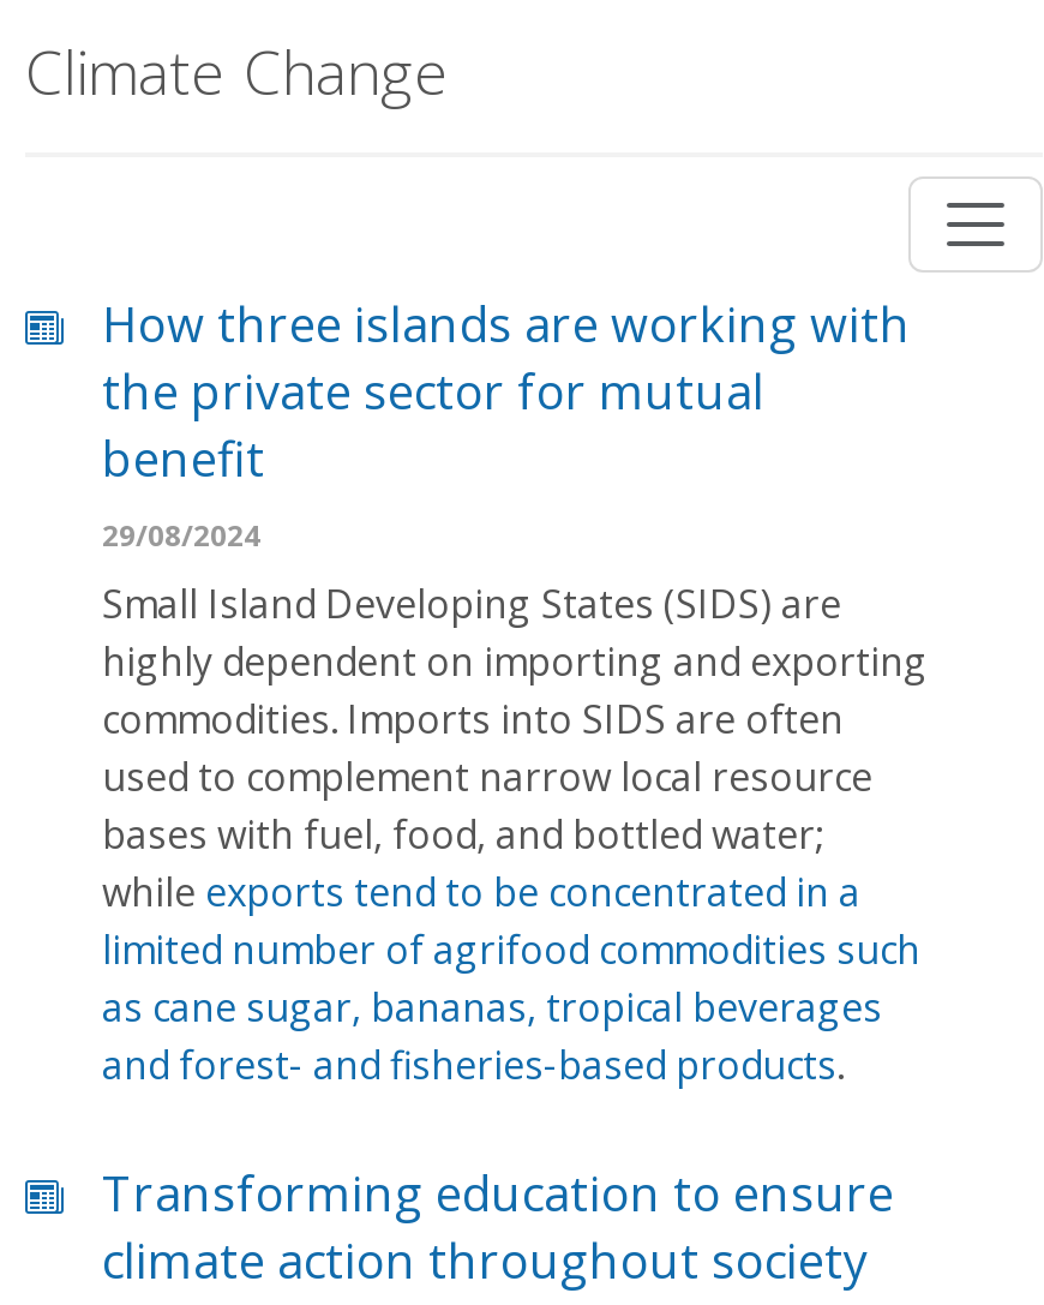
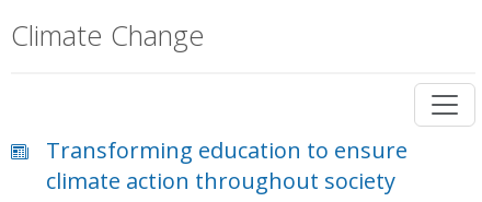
- How three islands are working with
- the private sector for mutual
- benefit
- 29/08/2024
- Small Island Developing States (SIDS) are
- highly dependent on importing and exporting
- commodities. Imports into SIDS are often
- used to complement narrow local resource
- bases with fuel, food, and bottled water;
- while exports tend to be concentrated in a
- limited number of agrifood commodities such
- as cane sugar, bananas, tropical beverages
- and forest- and fisheries-based products.
